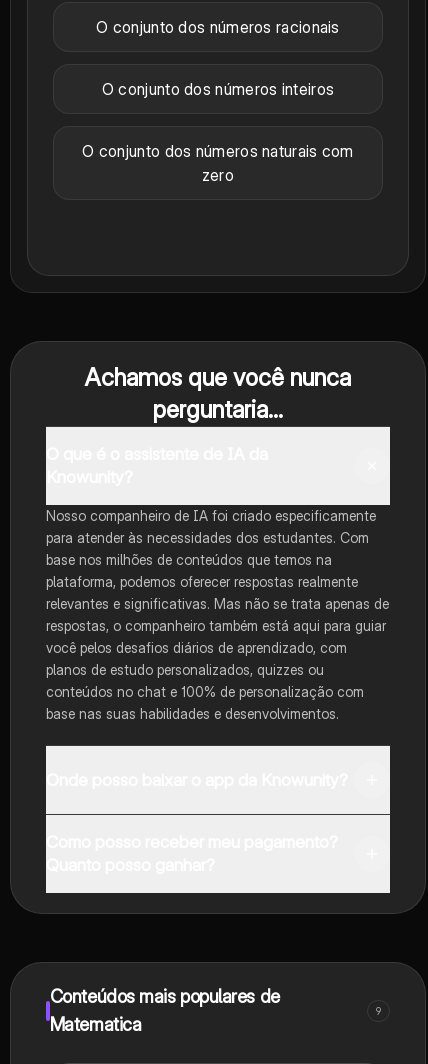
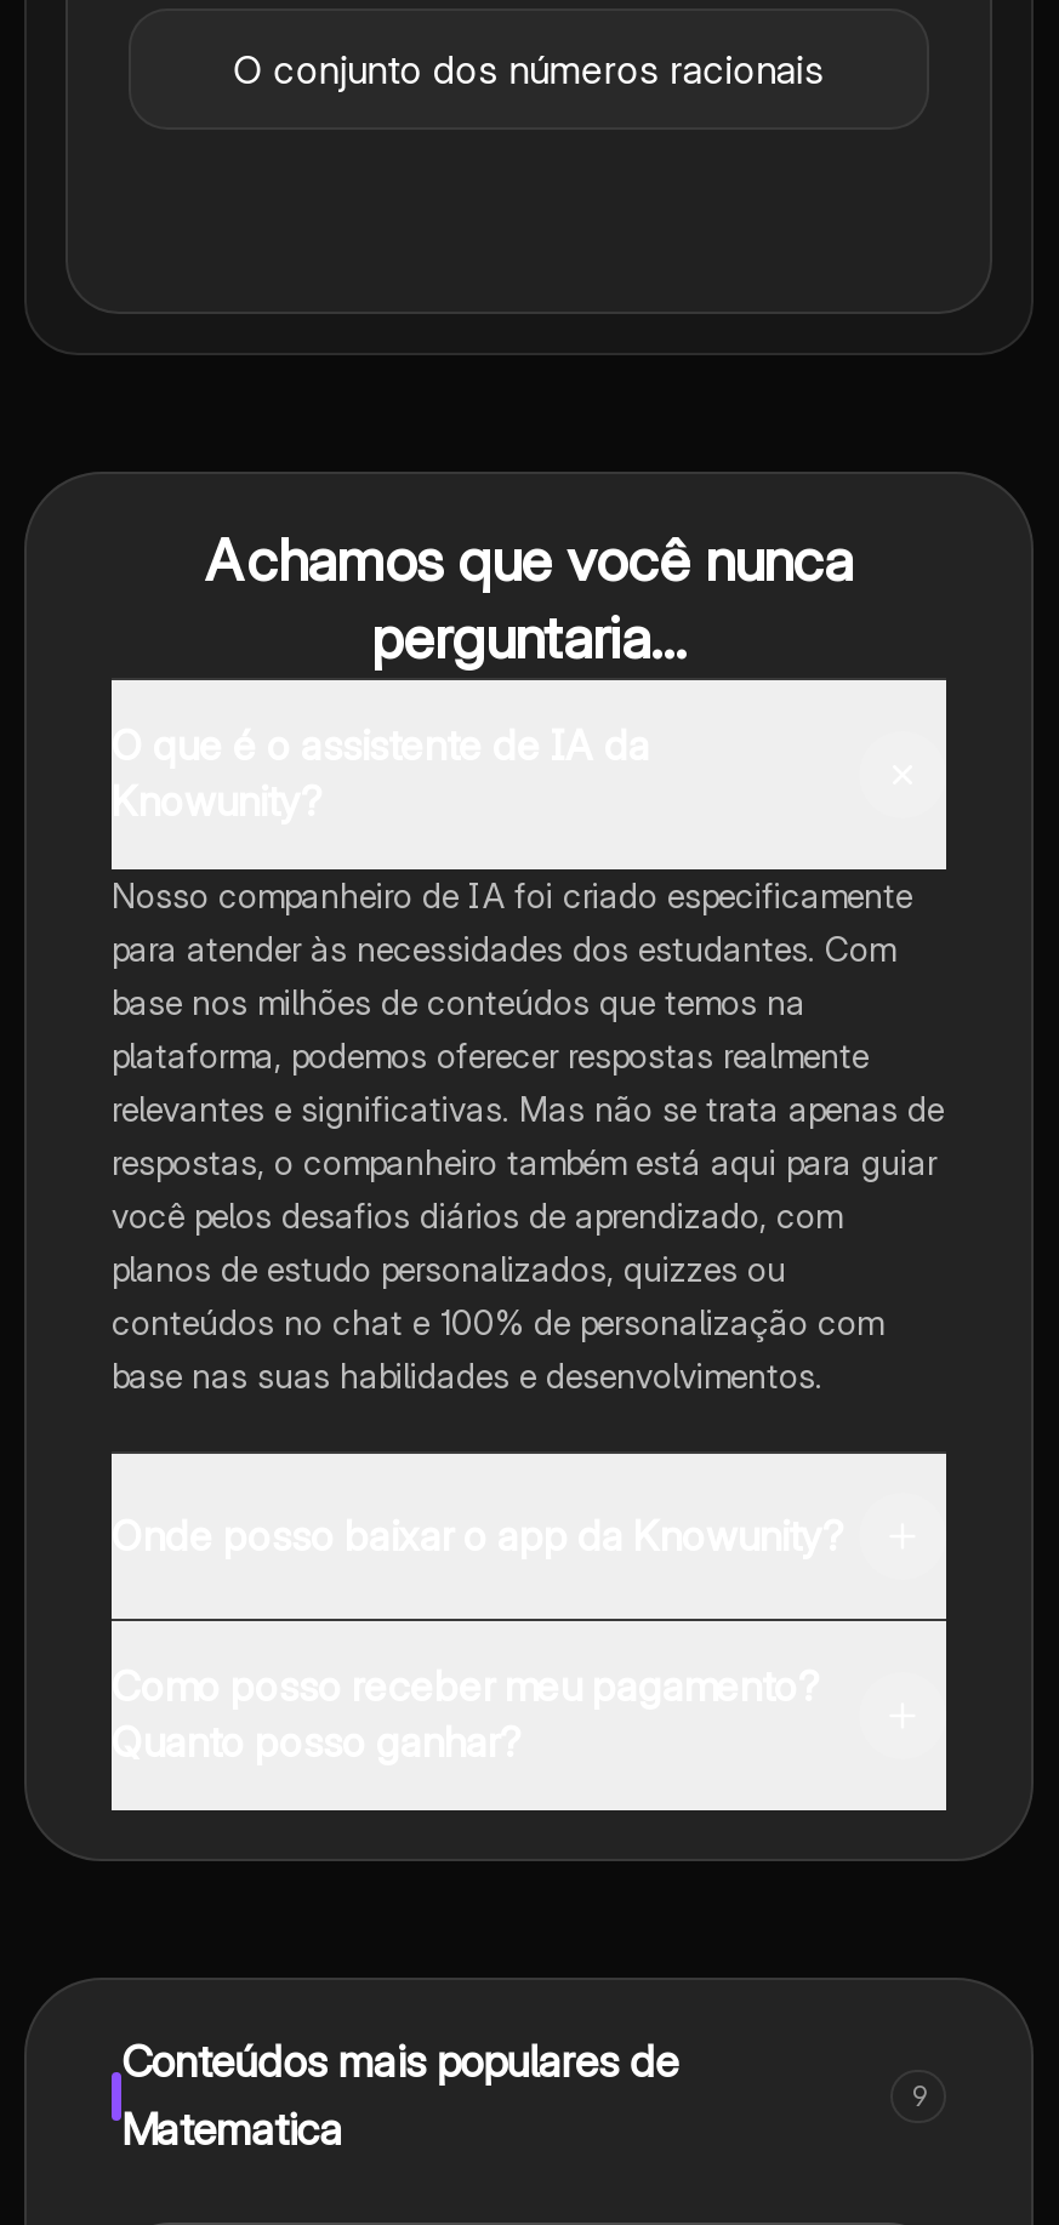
- O conjunto dos números inteiros
- O conjunto dos números naturais com
- zero
